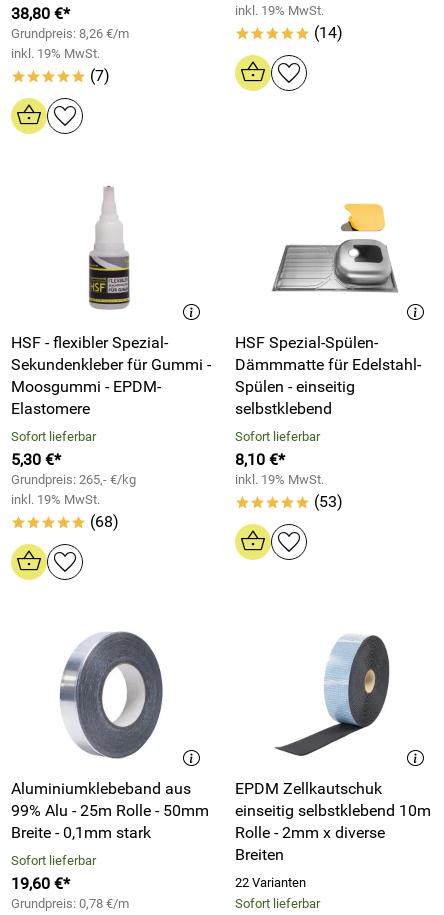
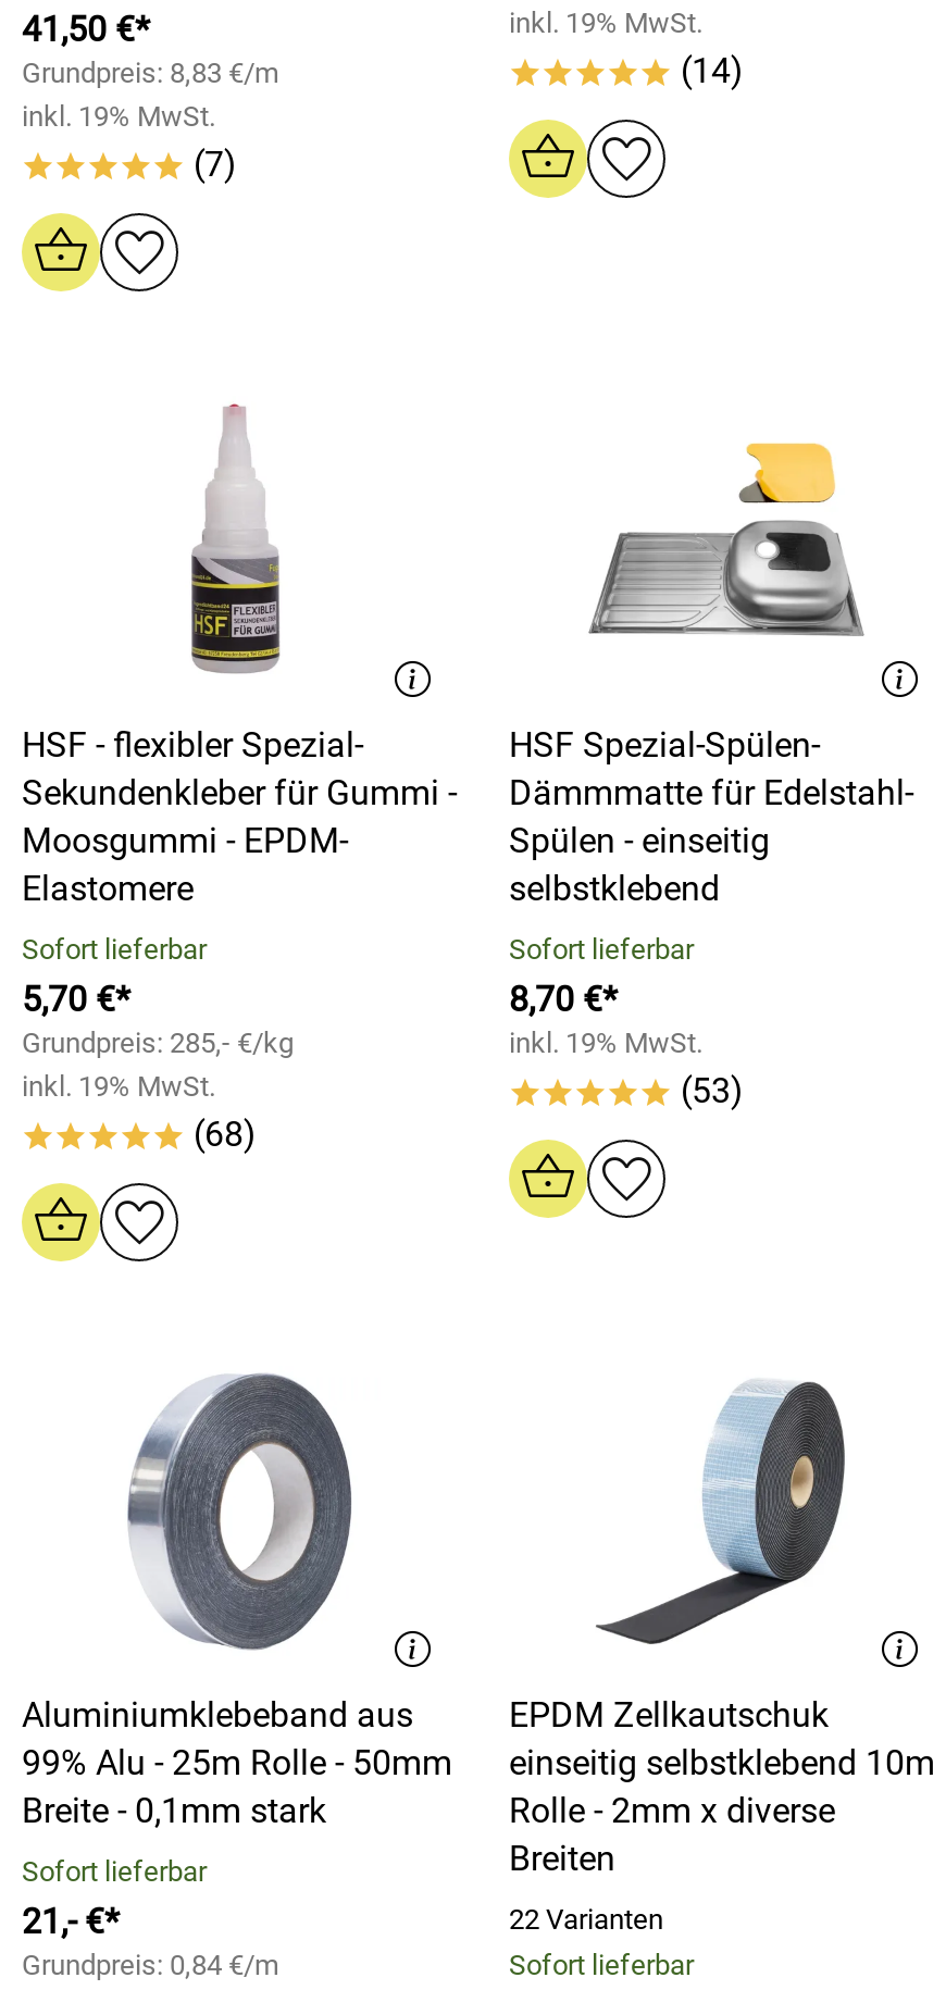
- 38,80 €*
+ 41,50 €*

- Grundpreis: 8,26 €/m
+ Grundpreis: 8,83 €/m

- 5,30 €*
+ 5,70 €*

- 8,10 €*
+ 8,70 €*

- Grundpreis: 265,- €/kg
+ Grundpreis: 285,- €/kg

- 19,60 €*
+ 21,- €*

- Grundpreis: 0,78 €/m
+ Grundpreis: 0,84 €/m
